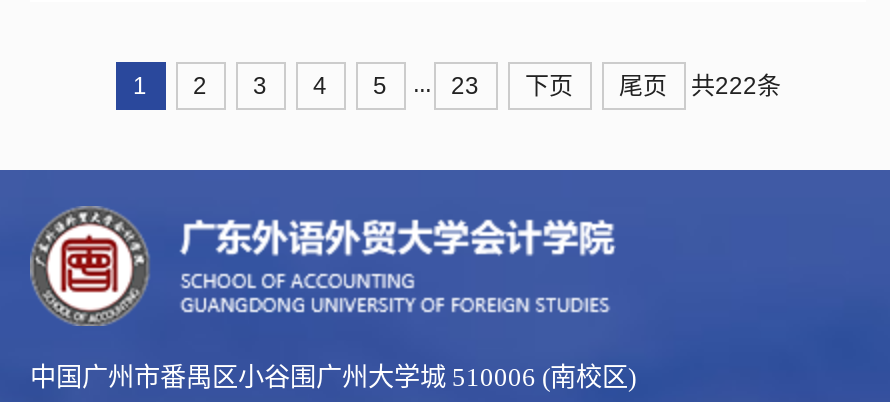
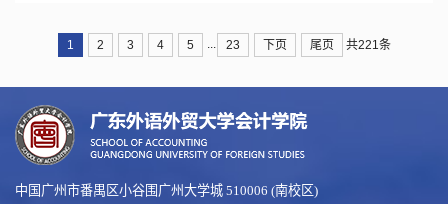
- 共222条
+ 共221条
